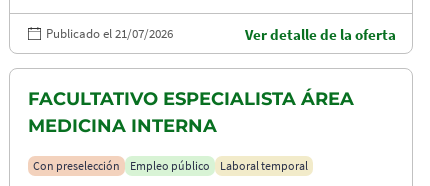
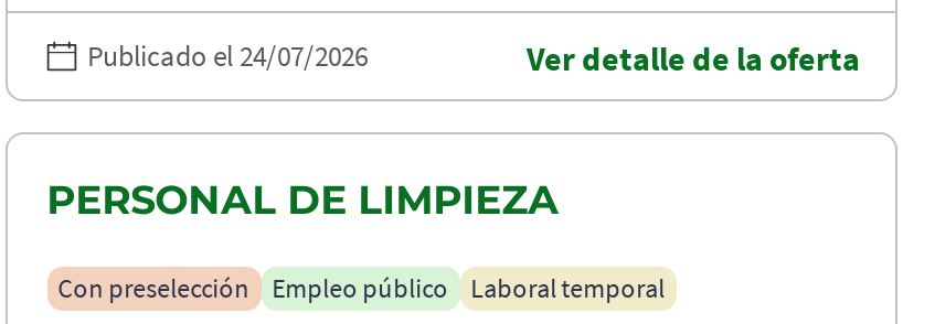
- Publicado el 21/07/2026
+ Publicado el 24/07/2026

- FACULTATIVO ESPECIALISTA ÁREA
- MEDICINA INTERNA
+ PERSONAL DE LIMPIEZA
